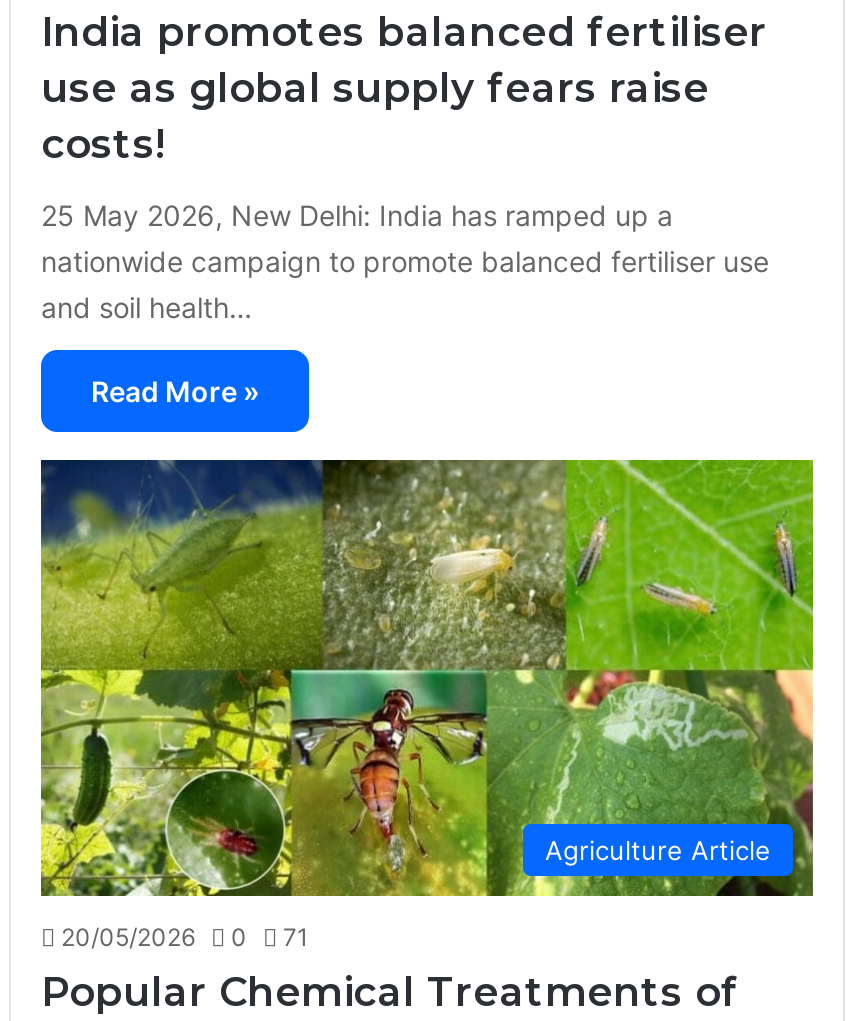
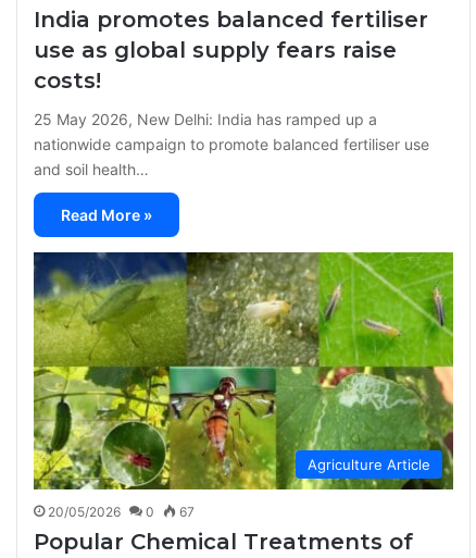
- 20/05/2026 0 71
+ 20/05/2026 0 67
